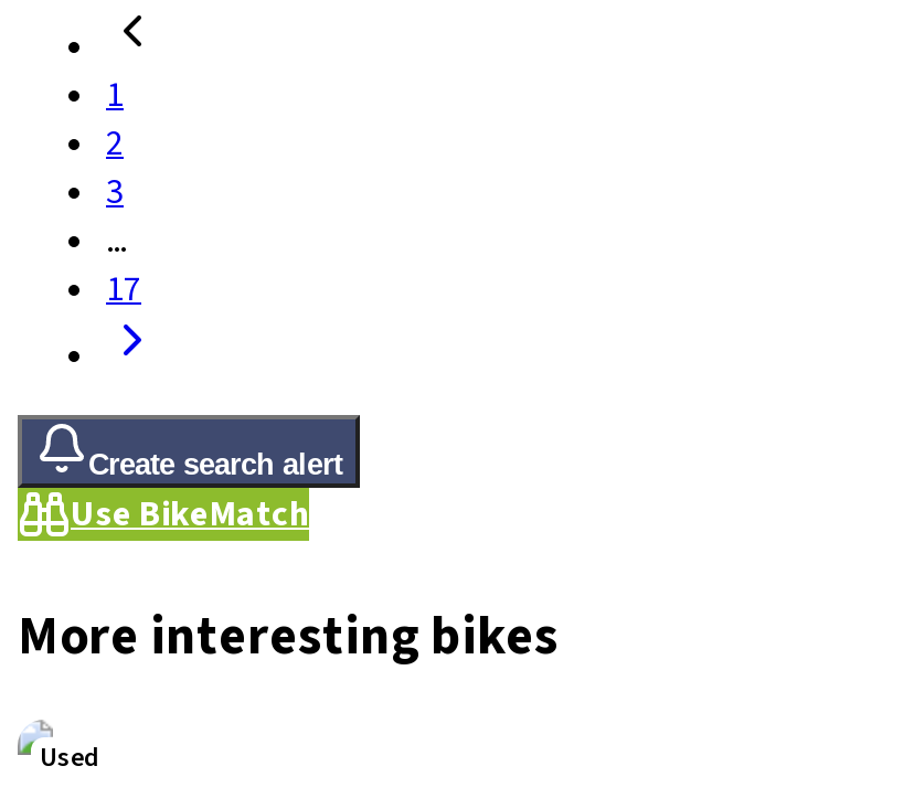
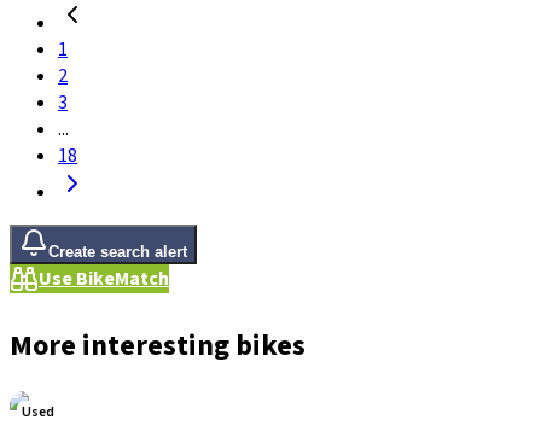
- 17
+ 18
